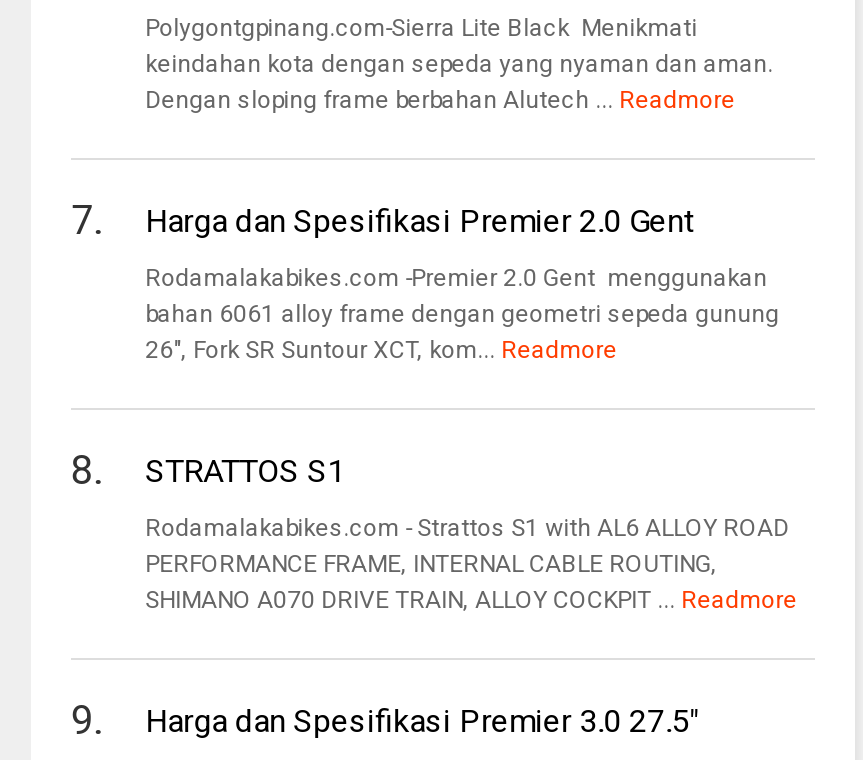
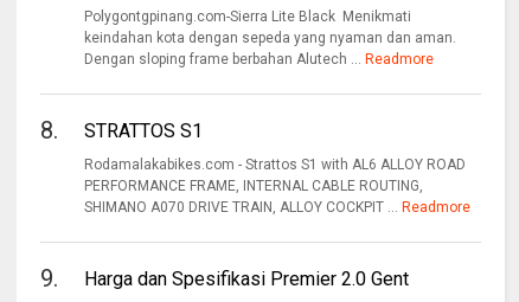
- 7.
- Rodamalakabikes.com -Premier 2.0 Gent menggunakan
- bahan 6061 alloy frame dengan geometri sepeda gunung
- 26", Fork SR Suntour XCT, kom... Readmore

moved down: Harga dan Spesifikasi Premier 2.0 Gent

- Harga dan Spesifikasi Premier 3.0 27.5"
